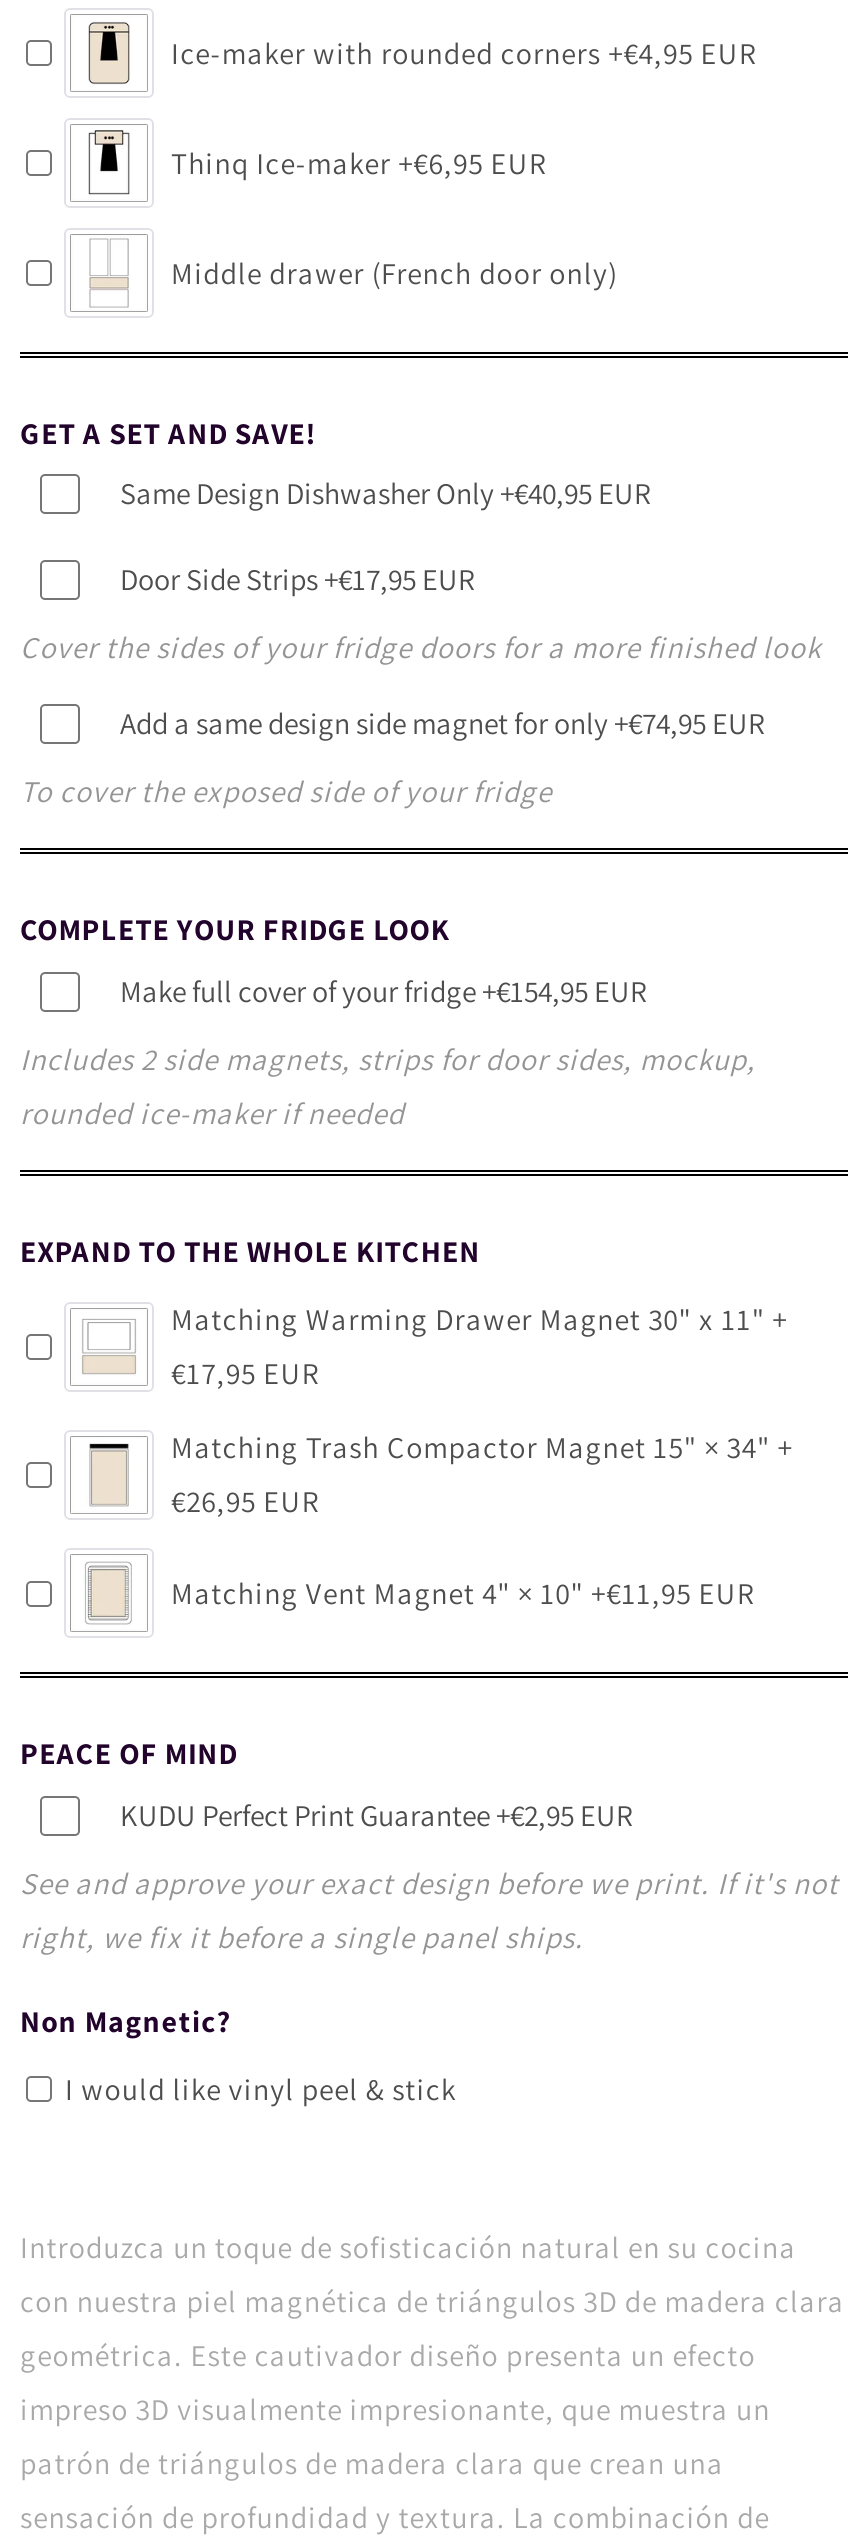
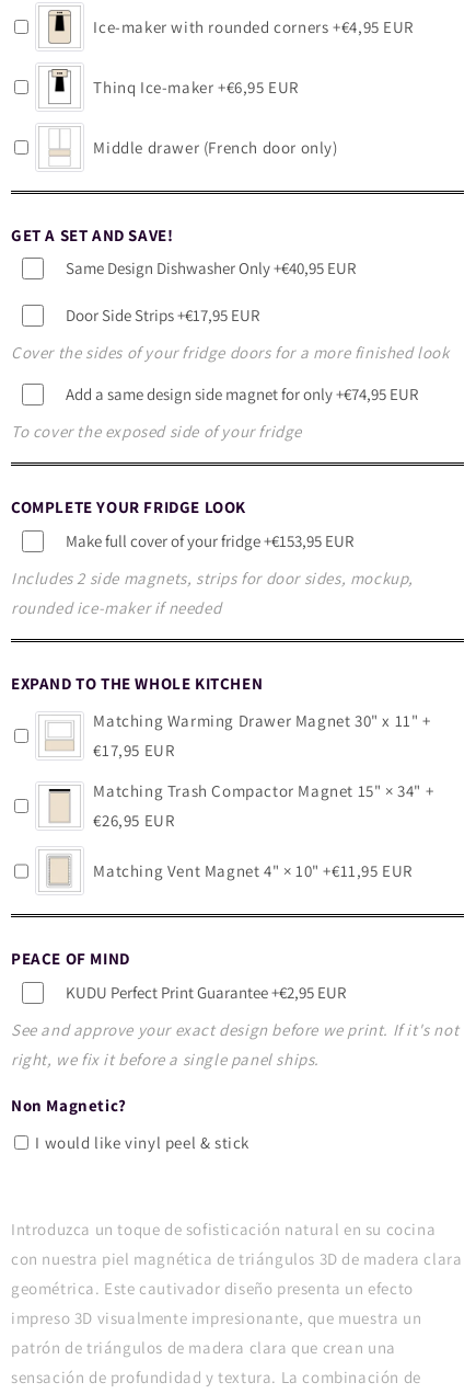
- Make full cover of your fridge +€154,95 EUR
+ Make full cover of your fridge +€153,95 EUR
